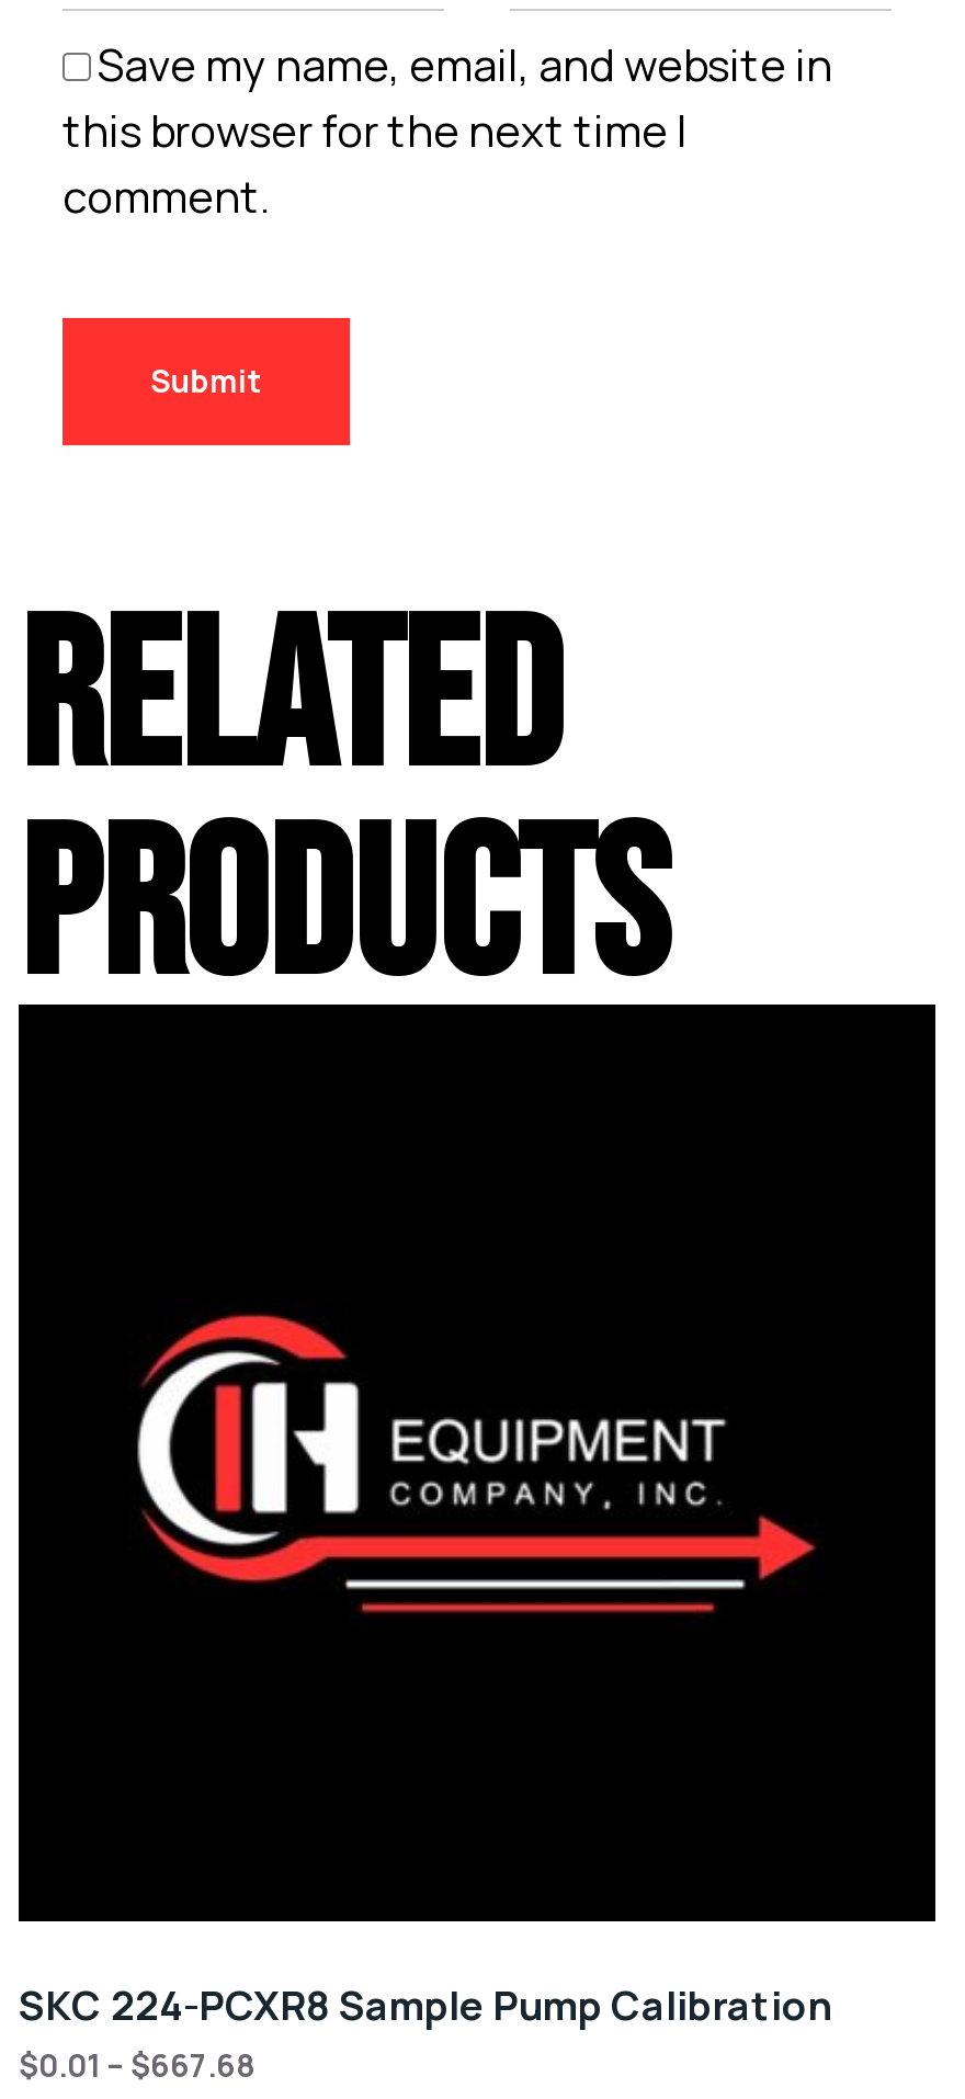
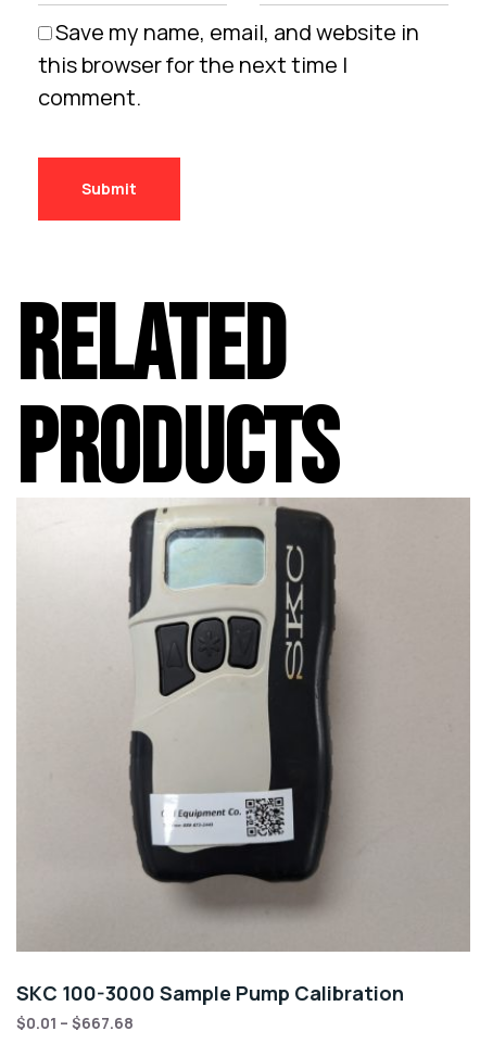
- [image]
- SKC 224-PCXR8 Sample Pump Calibration
+ [image]
+ SKC 100-3000 Sample Pump Calibration
